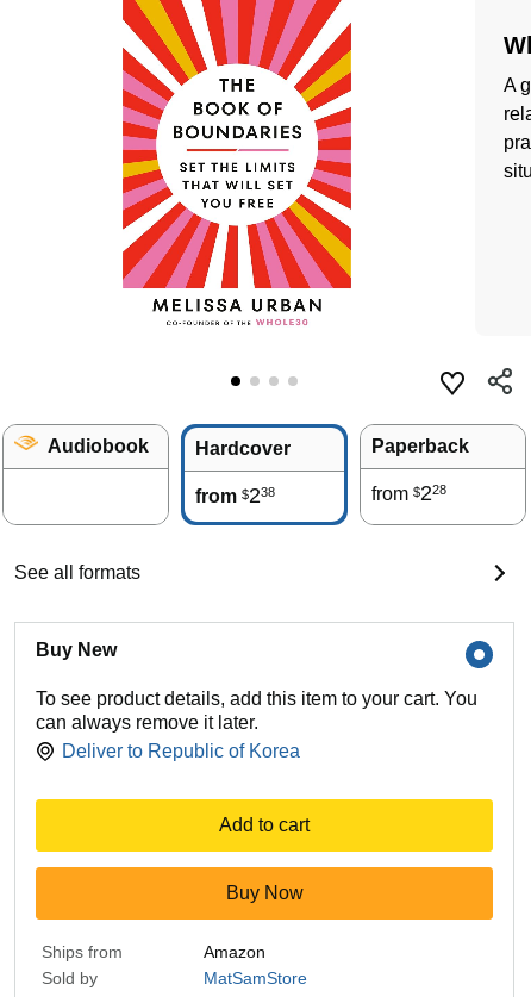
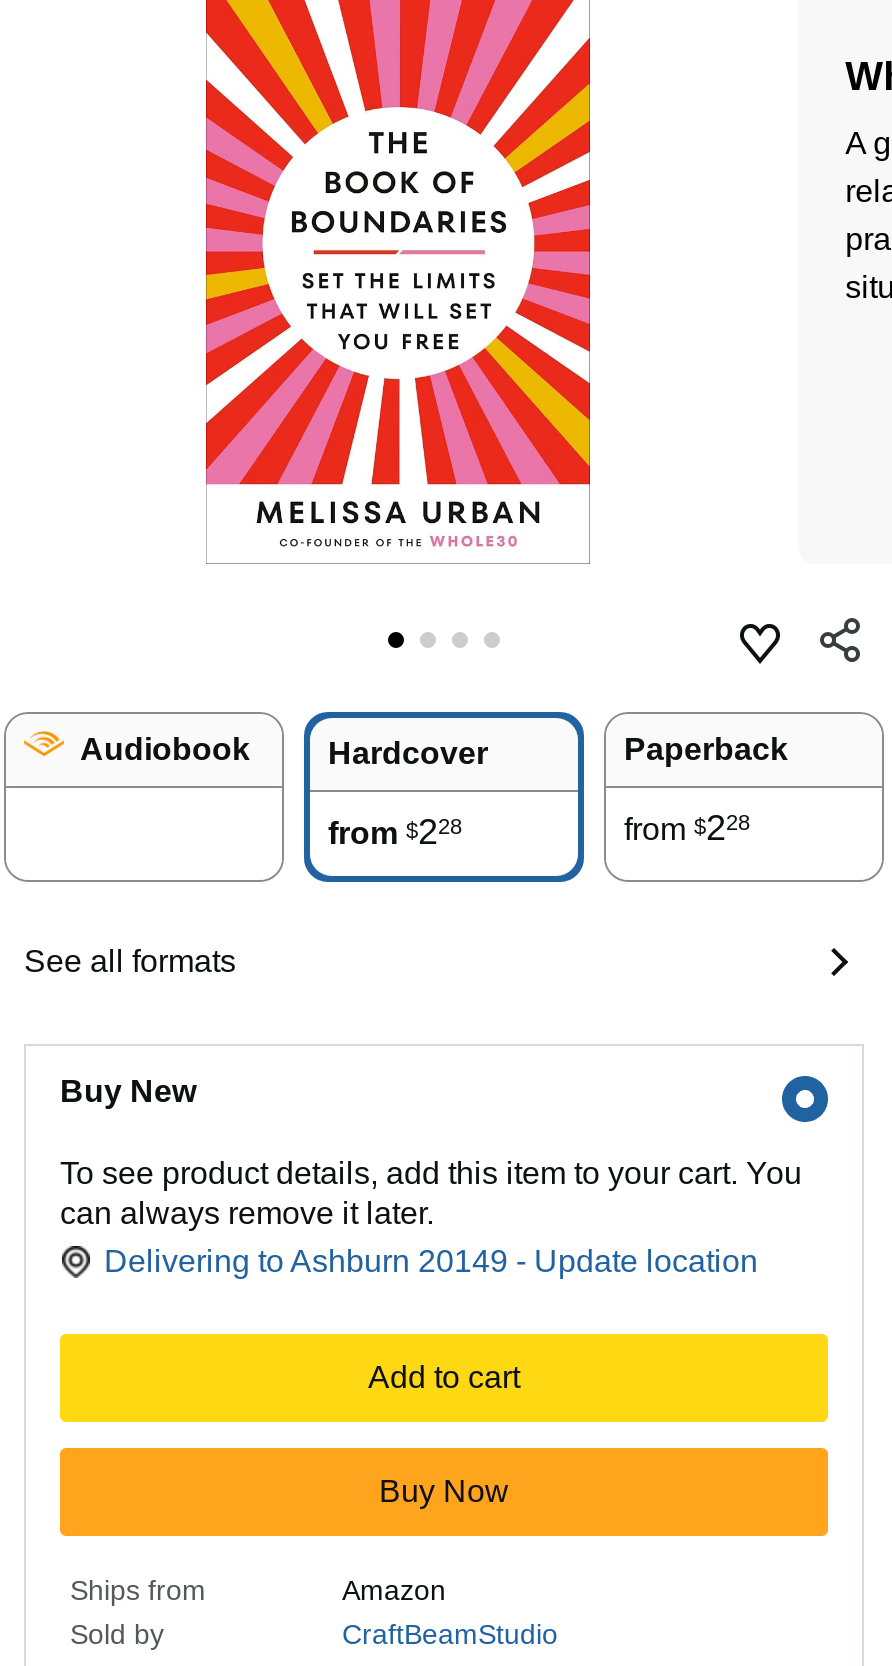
- from $238
+ from $228

- Deliver to Republic of Korea
+ Delivering to Ashburn 20149 - Update location

- MatSamStore
+ CraftBeamStudio
